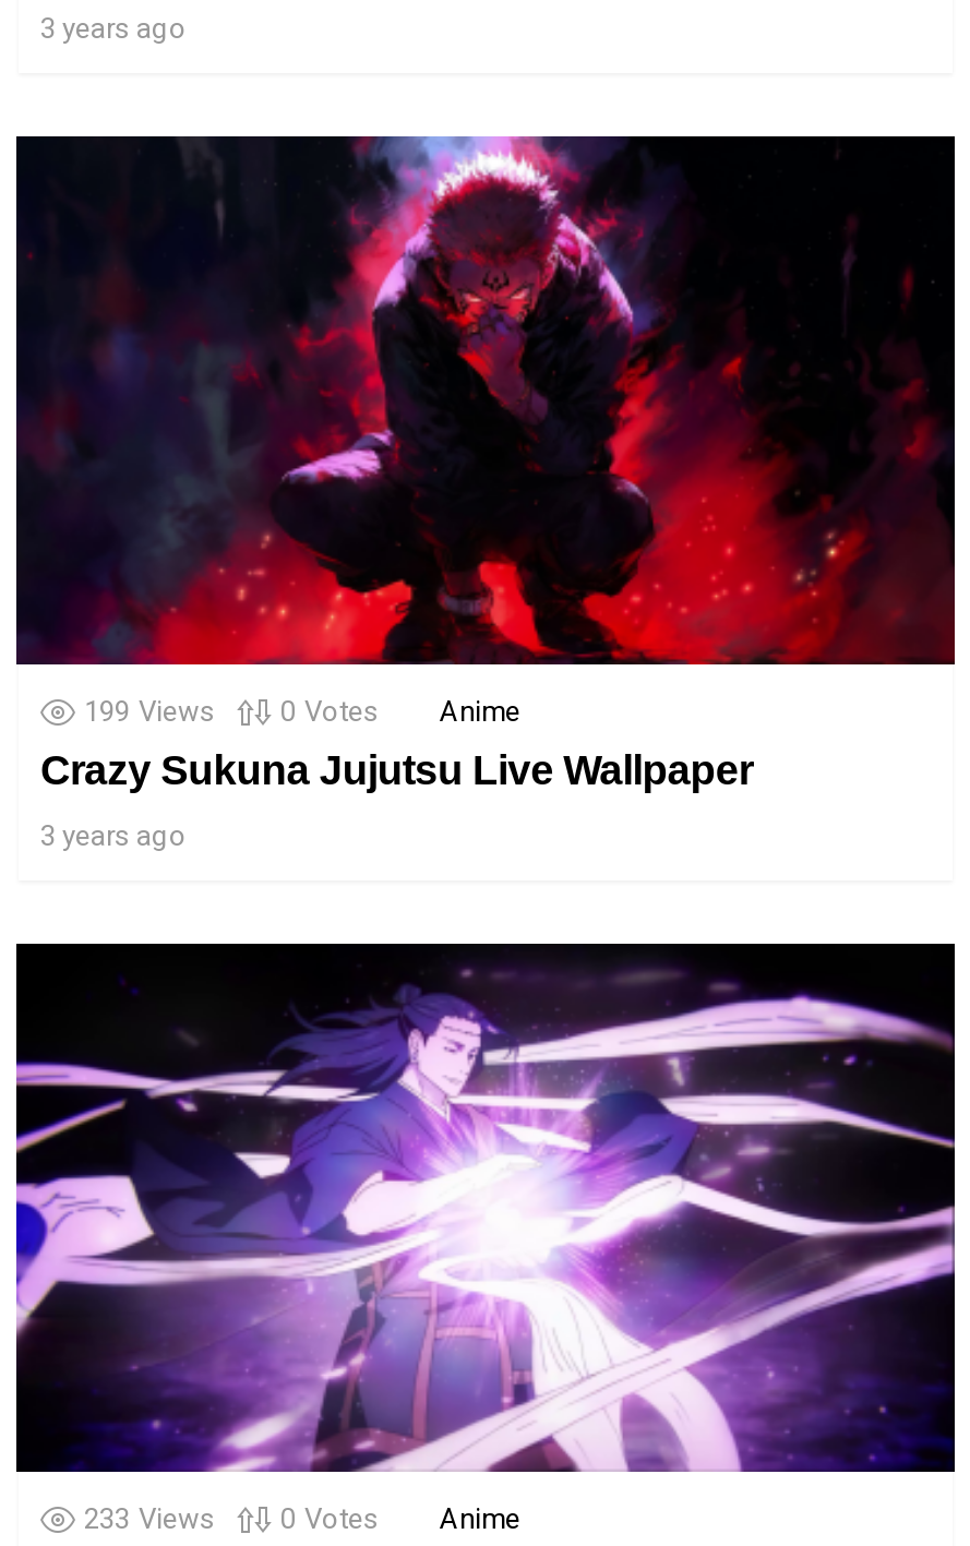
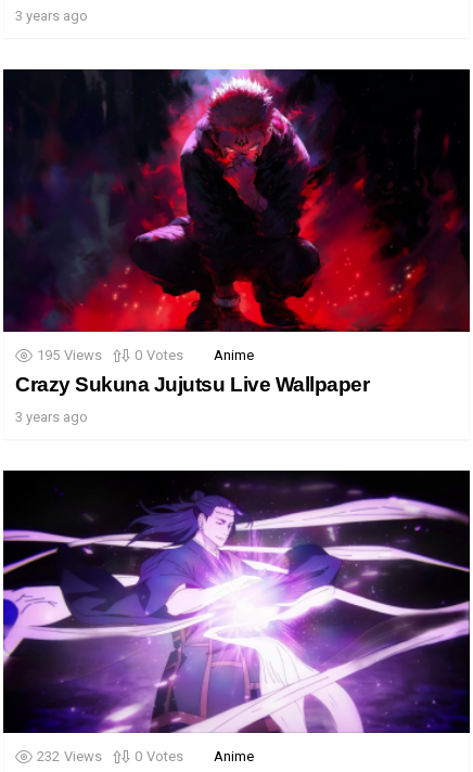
- 199 Views 0 Votes Anime
+ 195 Views 0 Votes Anime

- 233 Views 0 Votes Anime
+ 232 Views 0 Votes Anime
